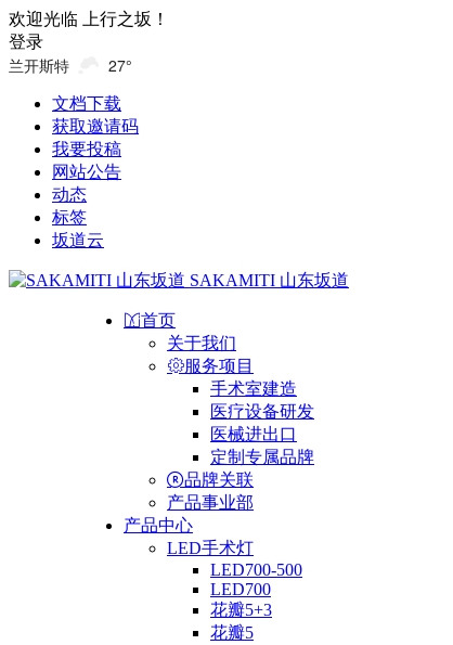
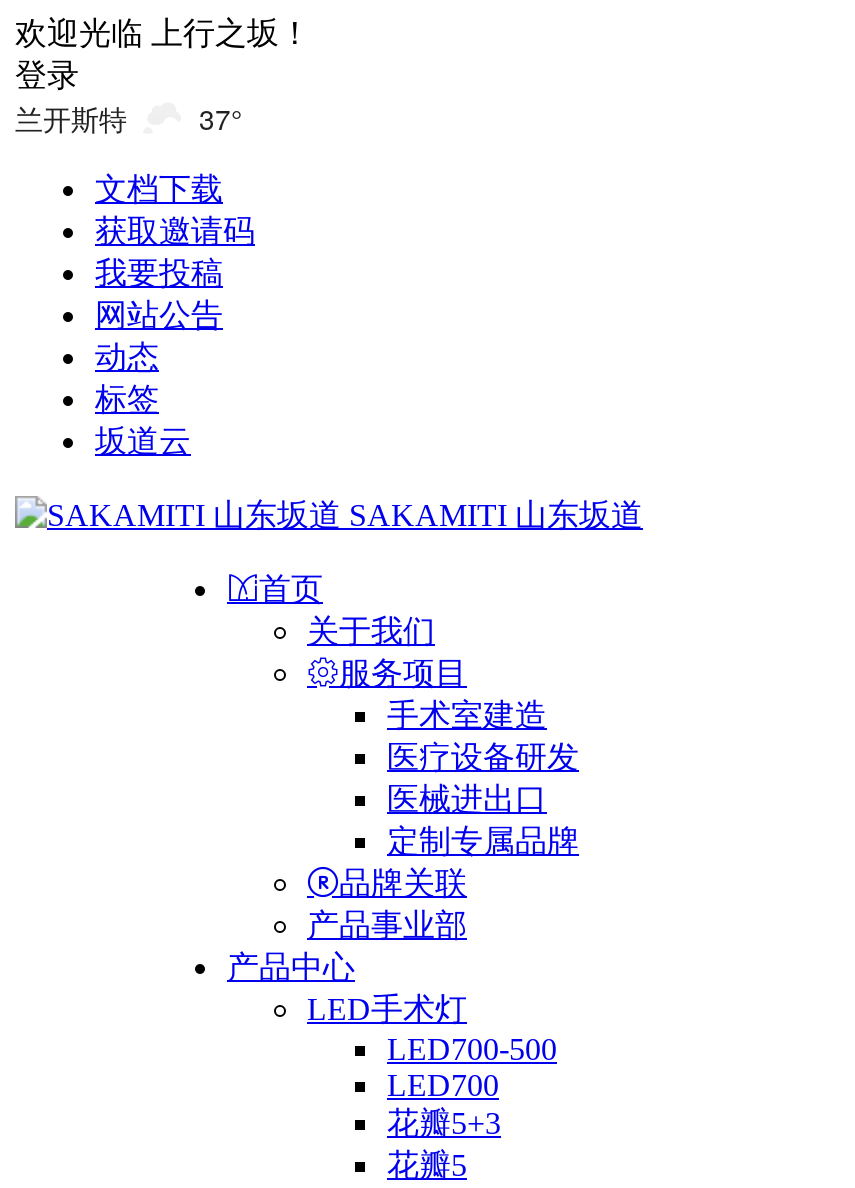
- 兰开斯特 27°
+ 兰开斯特 37°
